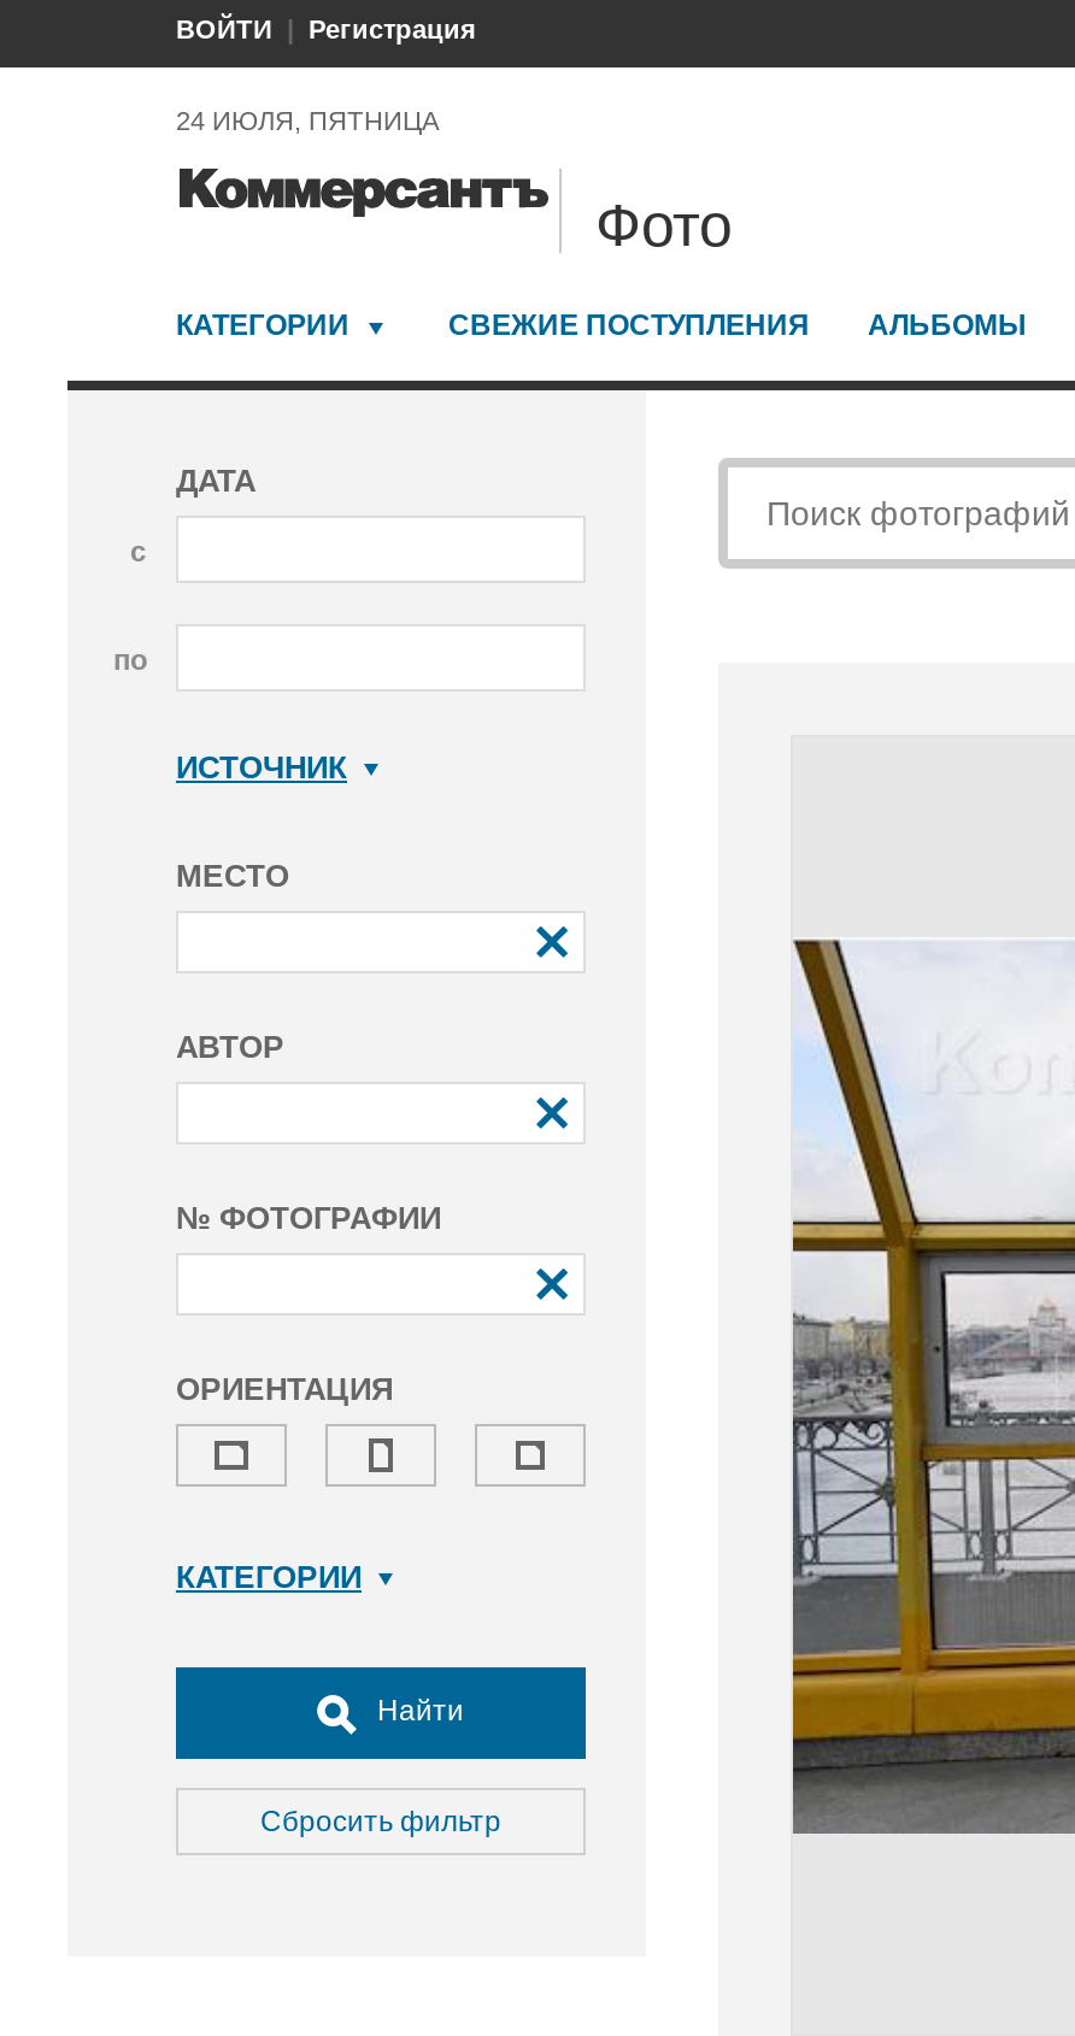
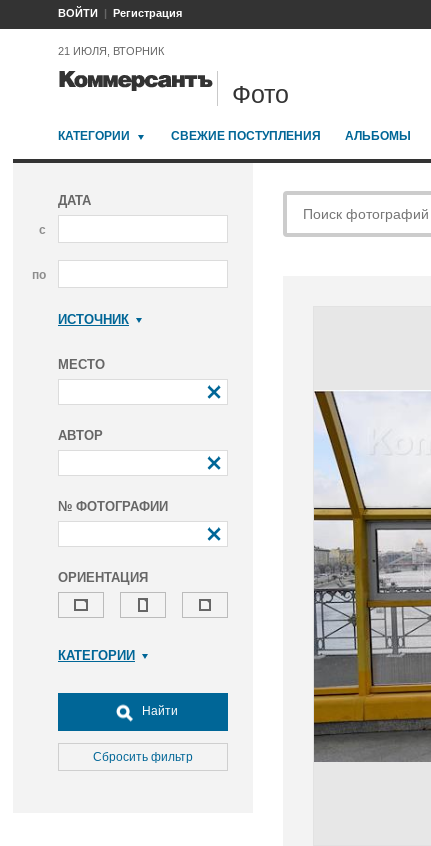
- 24 ИЮЛЯ, ПЯТНИЦА
+ 21 ИЮЛЯ, ВТОРНИК
